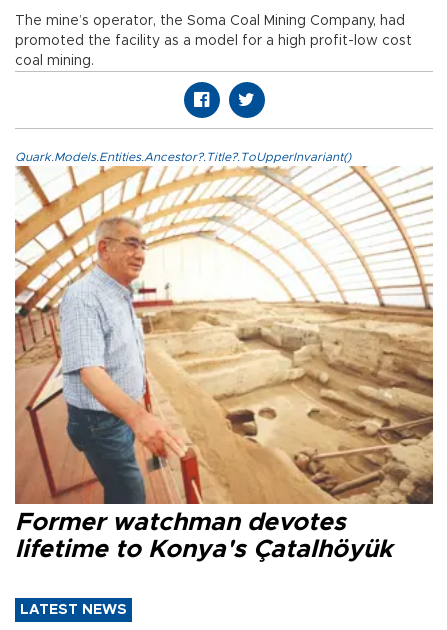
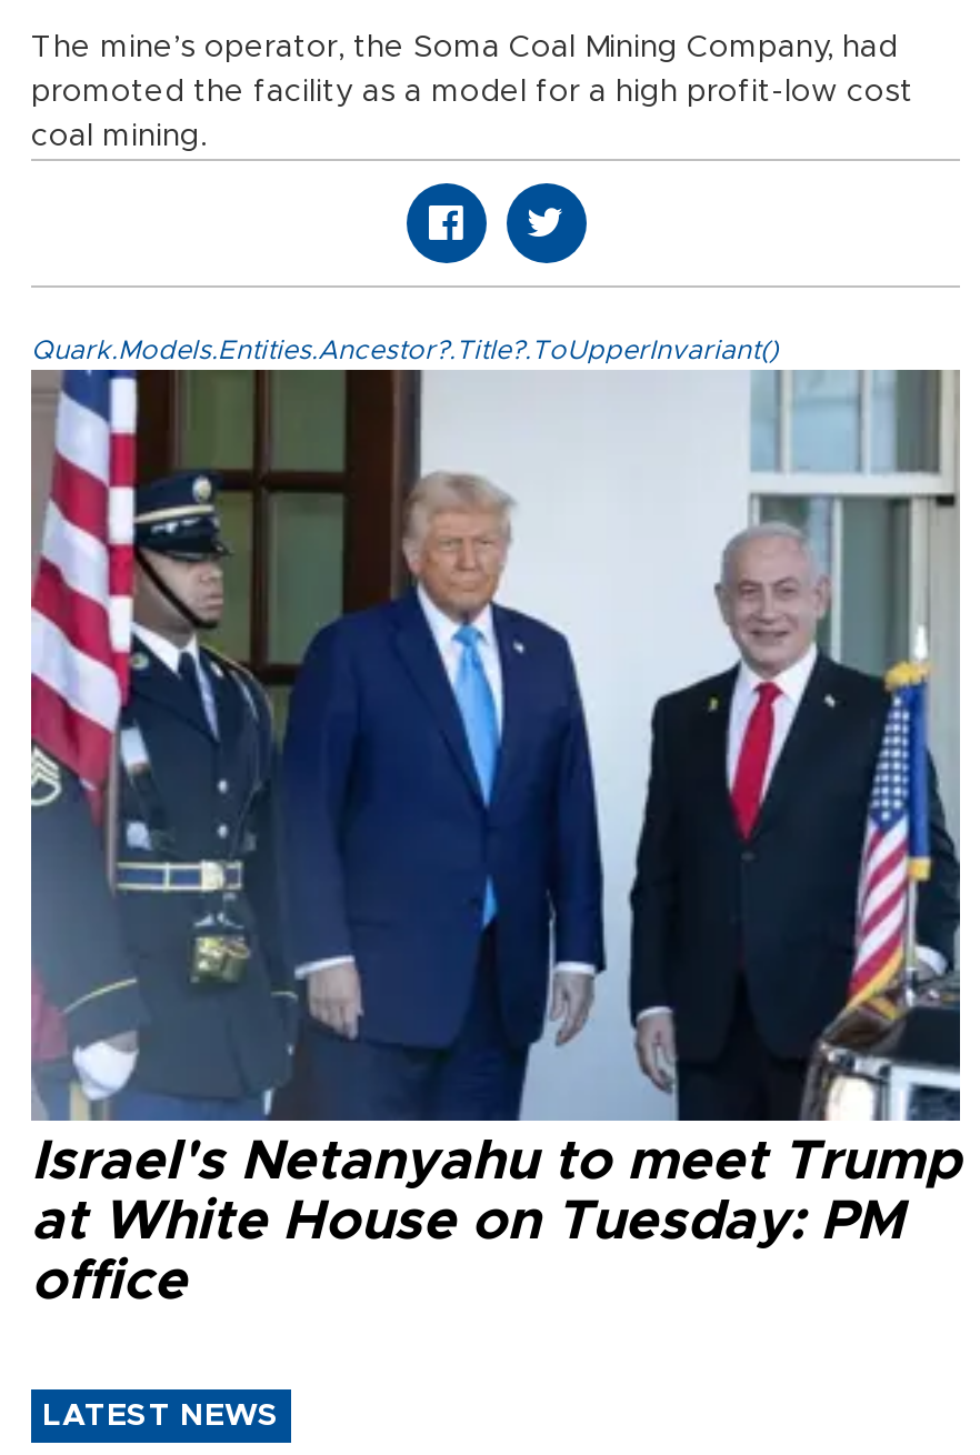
- [image]
- Former watchman devotes
- lifetime to Konya's Çatalhöyük
+ [image]
+ Israel's Netanyahu to meet Trump
+ at White House on Tuesday: PM
+ office
